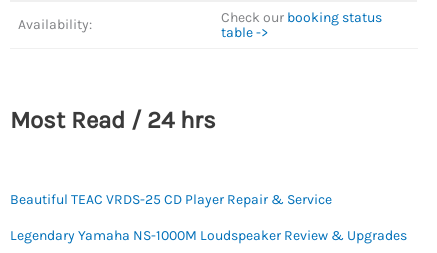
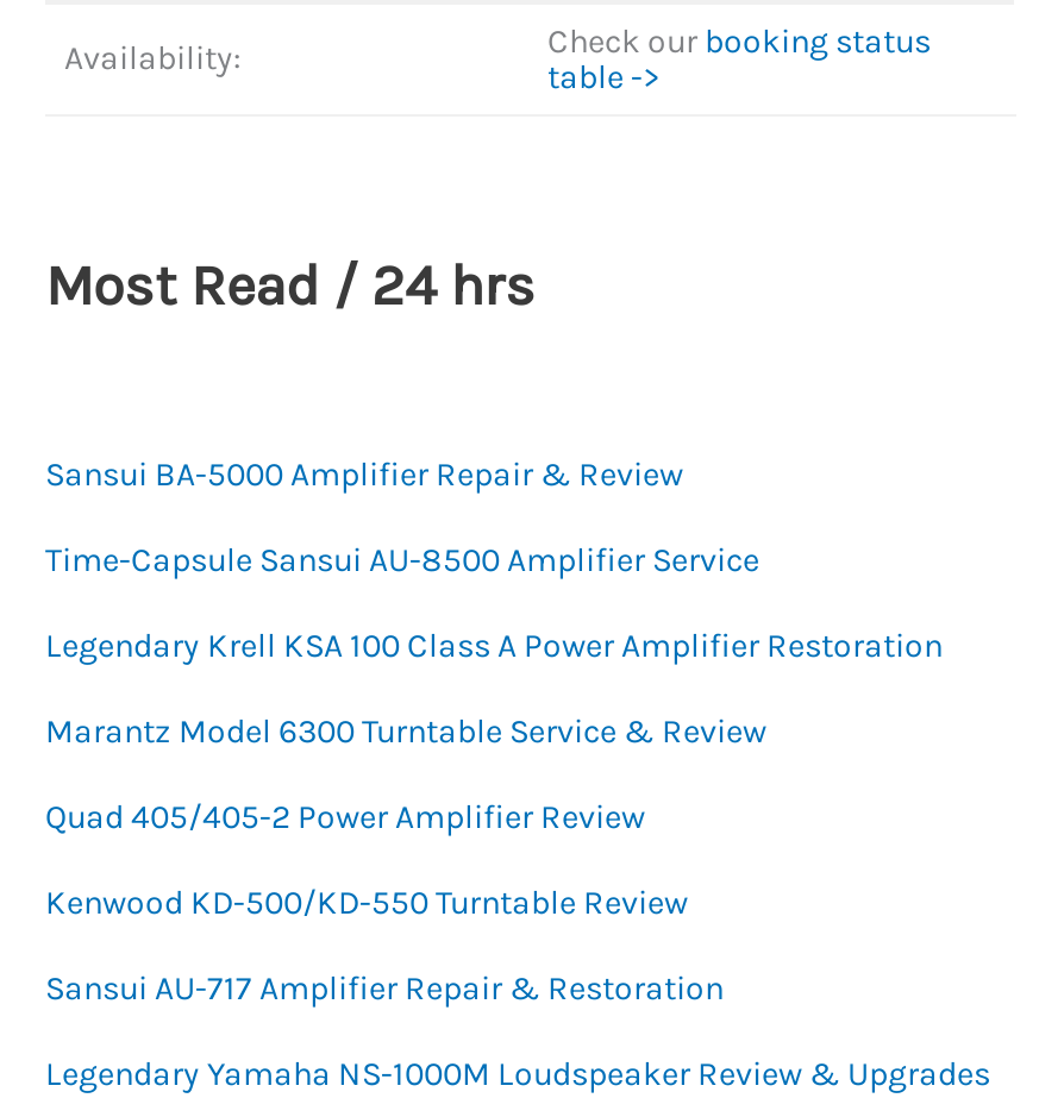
- Beautiful TEAC VRDS-25 CD Player Repair & Service
+ Sansui BA-5000 Amplifier Repair & Review
+ Time-Capsule Sansui AU-8500 Amplifier Service
+ Legendary Krell KSA 100 Class A Power Amplifier Restoration
+ Marantz Model 6300 Turntable Service & Review
+ Quad 405/405-2 Power Amplifier Review
+ Kenwood KD-500/KD-550 Turntable Review
+ Sansui AU-717 Amplifier Repair & Restoration
